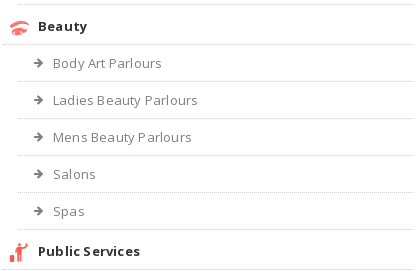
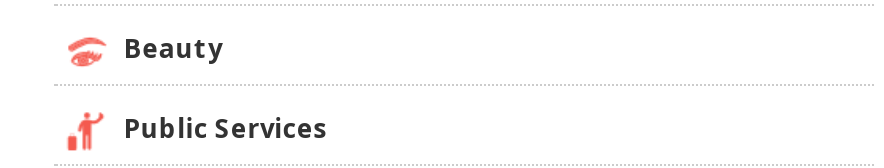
- Body Art Parlours
- Ladies Beauty Parlours
- Mens Beauty Parlours
- Salons
- Spas
